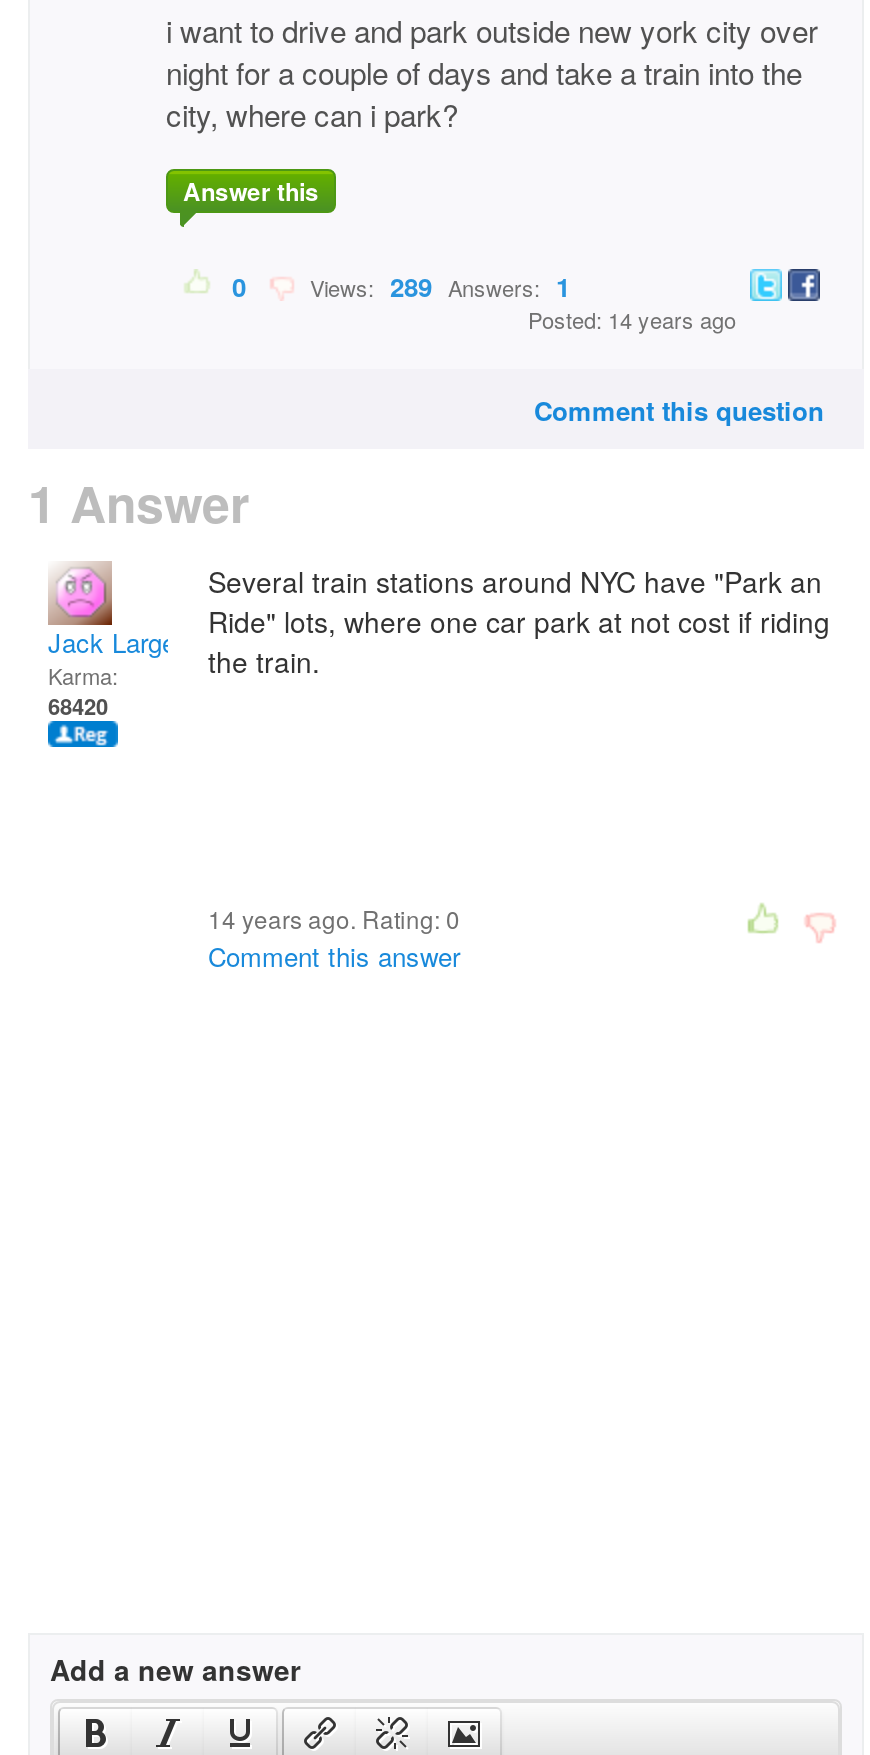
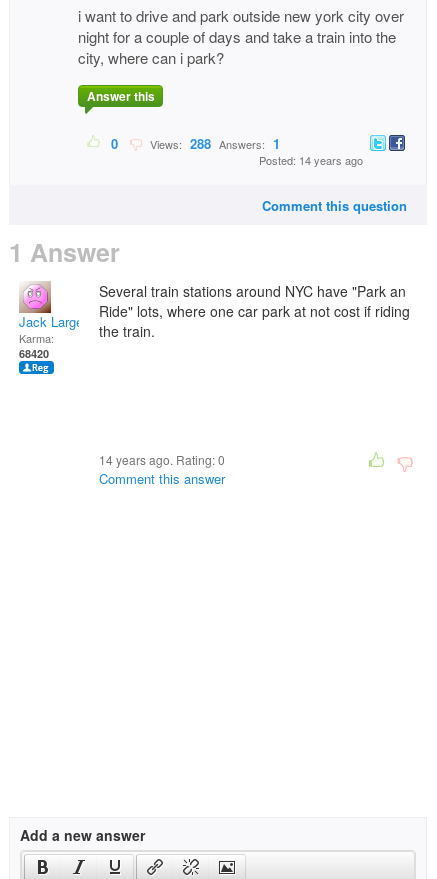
- Views: 289 Answers: 1
+ Views: 288 Answers: 1
